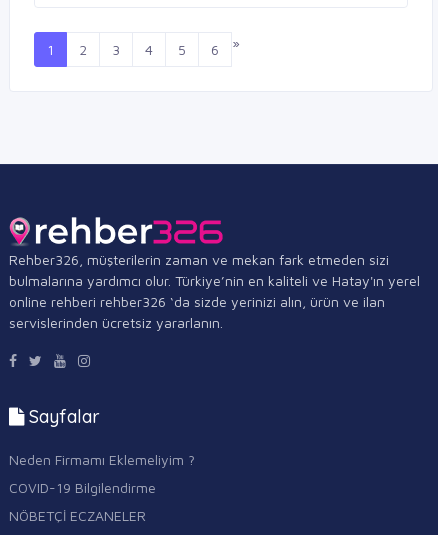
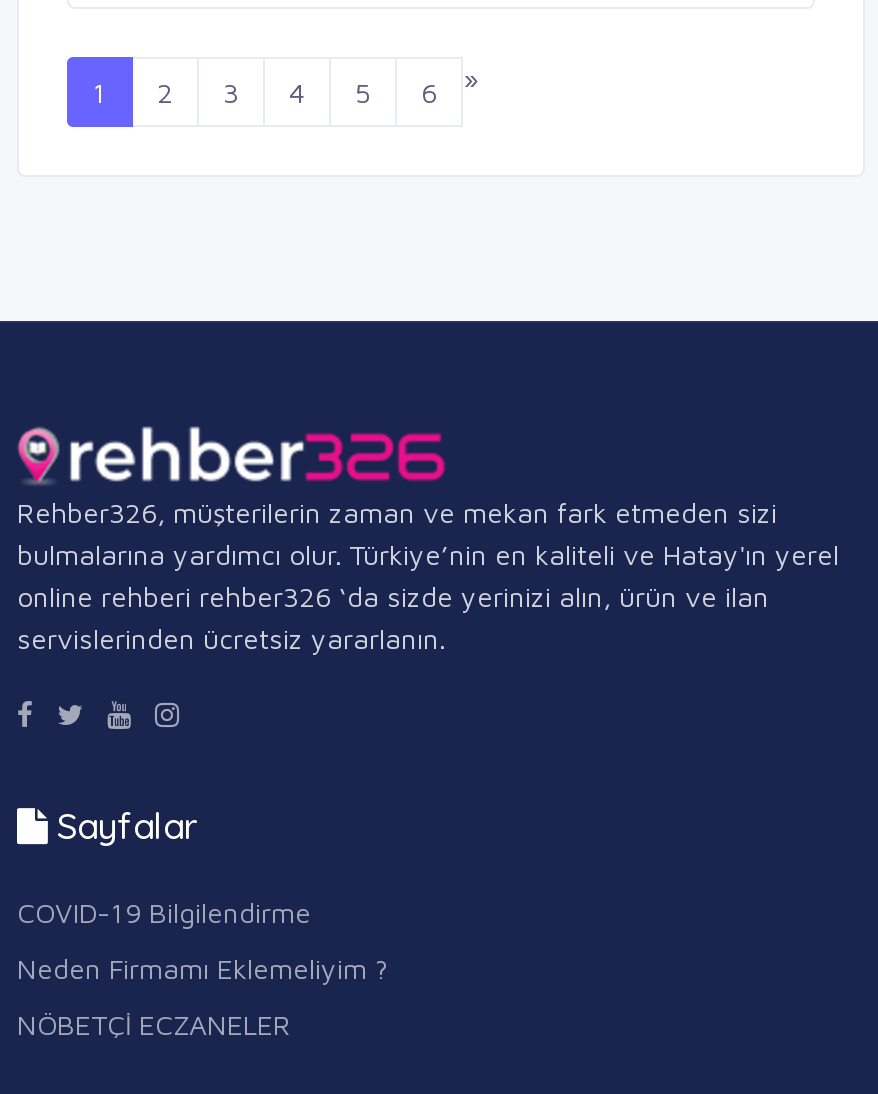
moved down: Neden Firmamı Eklemeliyim ?

moved up: COVID-19 Bilgilendirme
